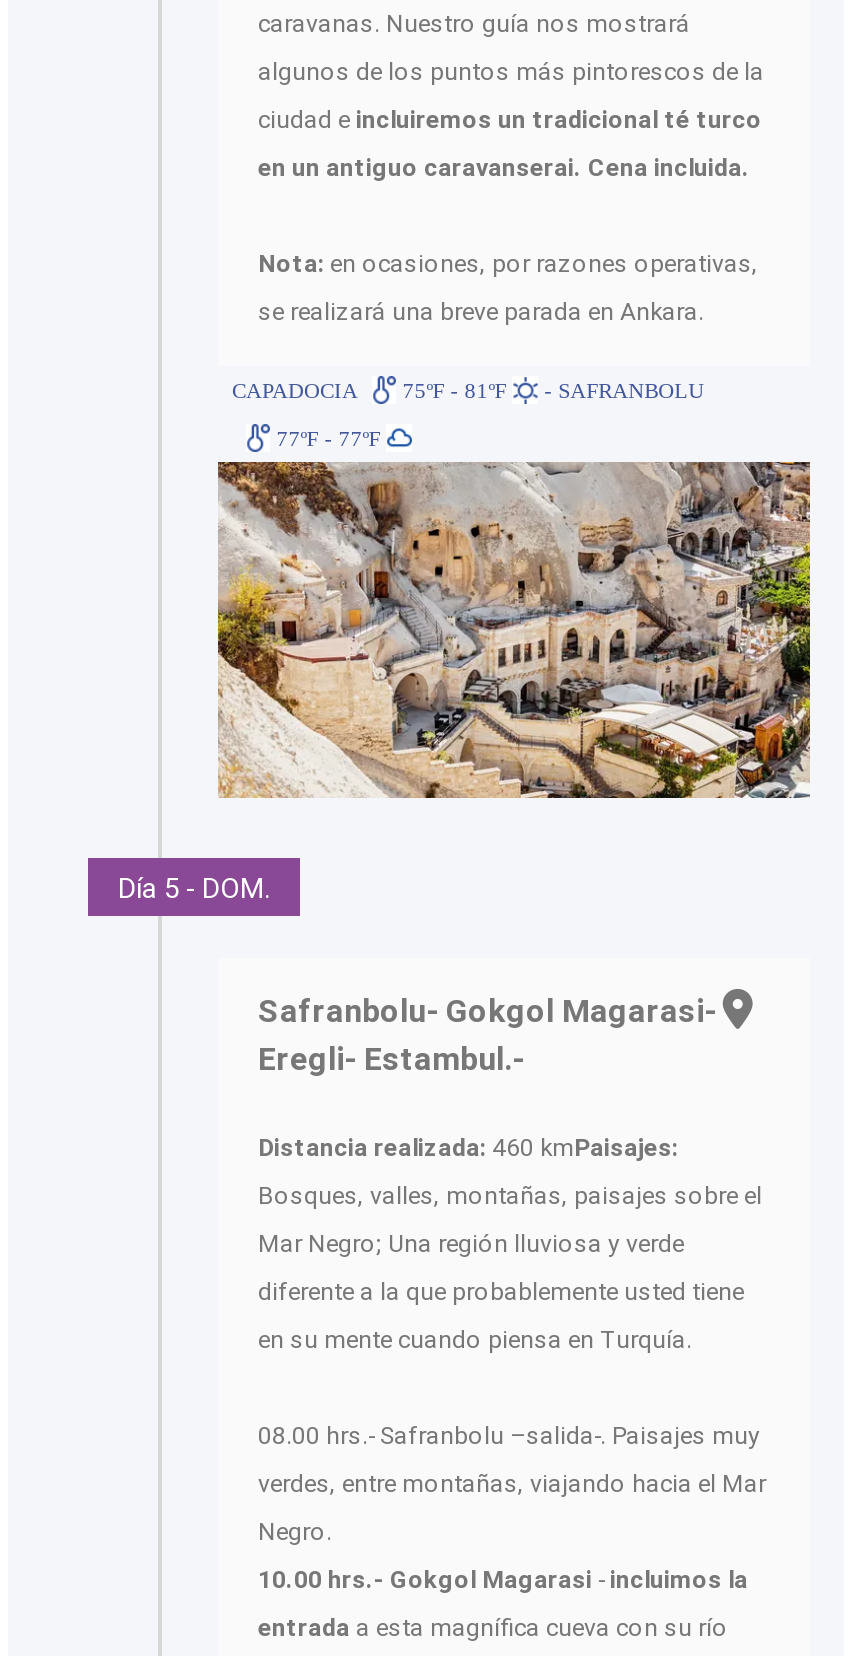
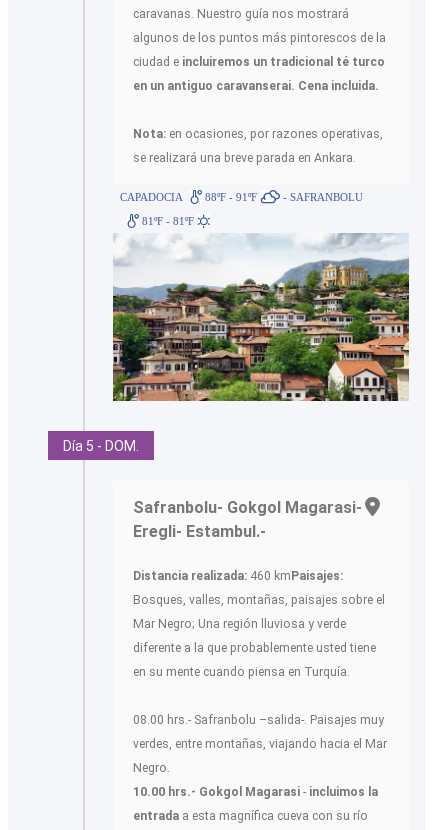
- CAPADOCIA 75ºF - 81ºF - SAFRANBOLU
+ CAPADOCIA 88ºF - 91ºF - SAFRANBOLU

- 77ºF - 77ºF
+ 81ºF - 81ºF

- [image]
+ [image]
